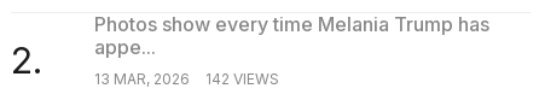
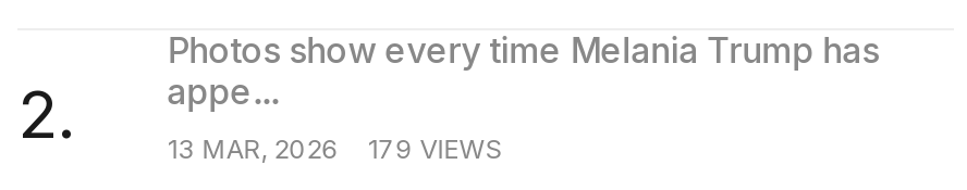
- 13 MAR, 2026 142 VIEWS
+ 13 MAR, 2026 179 VIEWS
